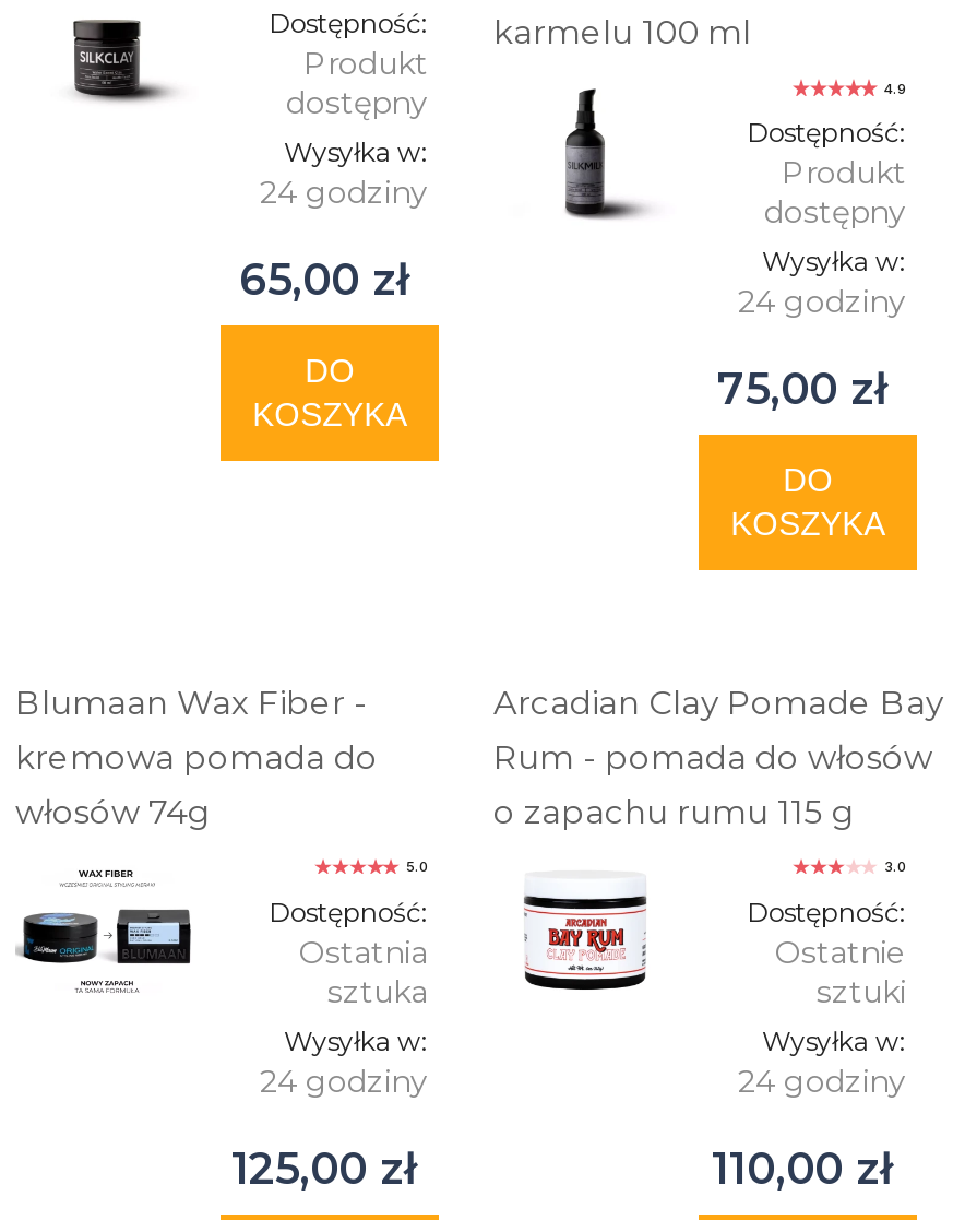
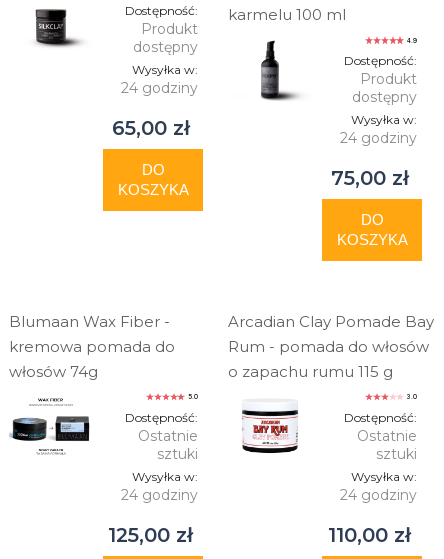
- Ostatnia
- sztuka
+ Ostatnie
+ sztuki
